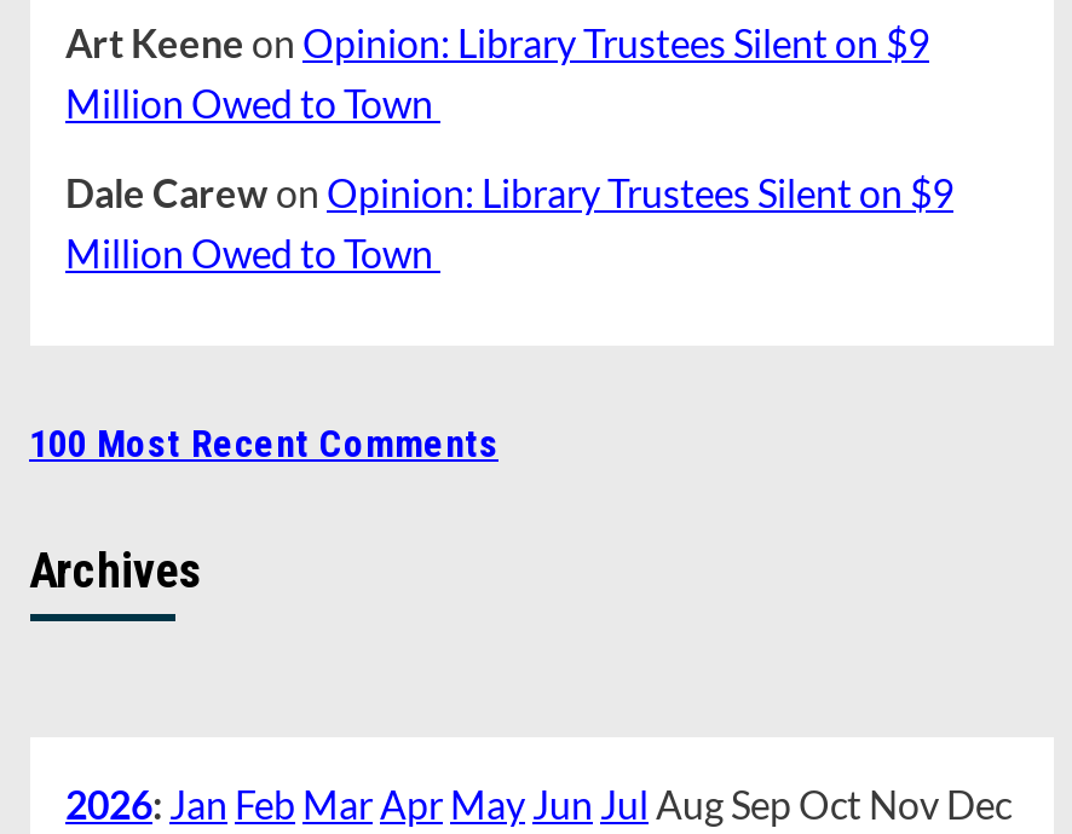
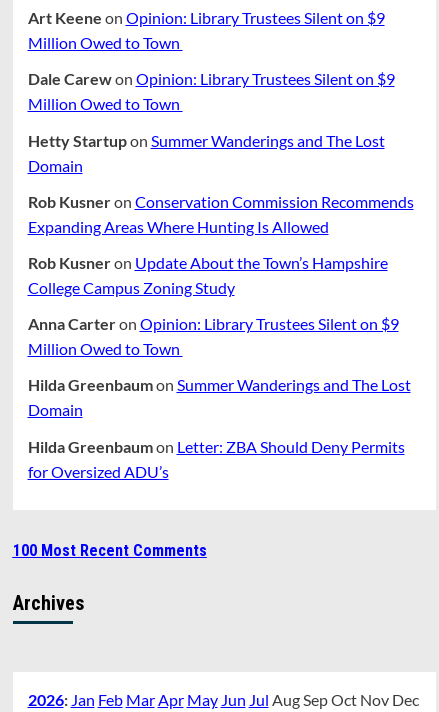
+ Hetty Startup on Summer Wanderings and The Lost
+ Domain
+ Rob Kusner on Conservation Commission Recommends
+ Expanding Areas Where Hunting Is Allowed
+ Rob Kusner on Update About the Town’s Hampshire
+ College Campus Zoning Study
+ Anna Carter on Opinion: Library Trustees Silent on $9
+ Million Owed to Town
+ Hilda Greenbaum on Summer Wanderings and The Lost
+ Domain
+ Hilda Greenbaum on Letter: ZBA Should Deny Permits
+ for Oversized ADU’s
